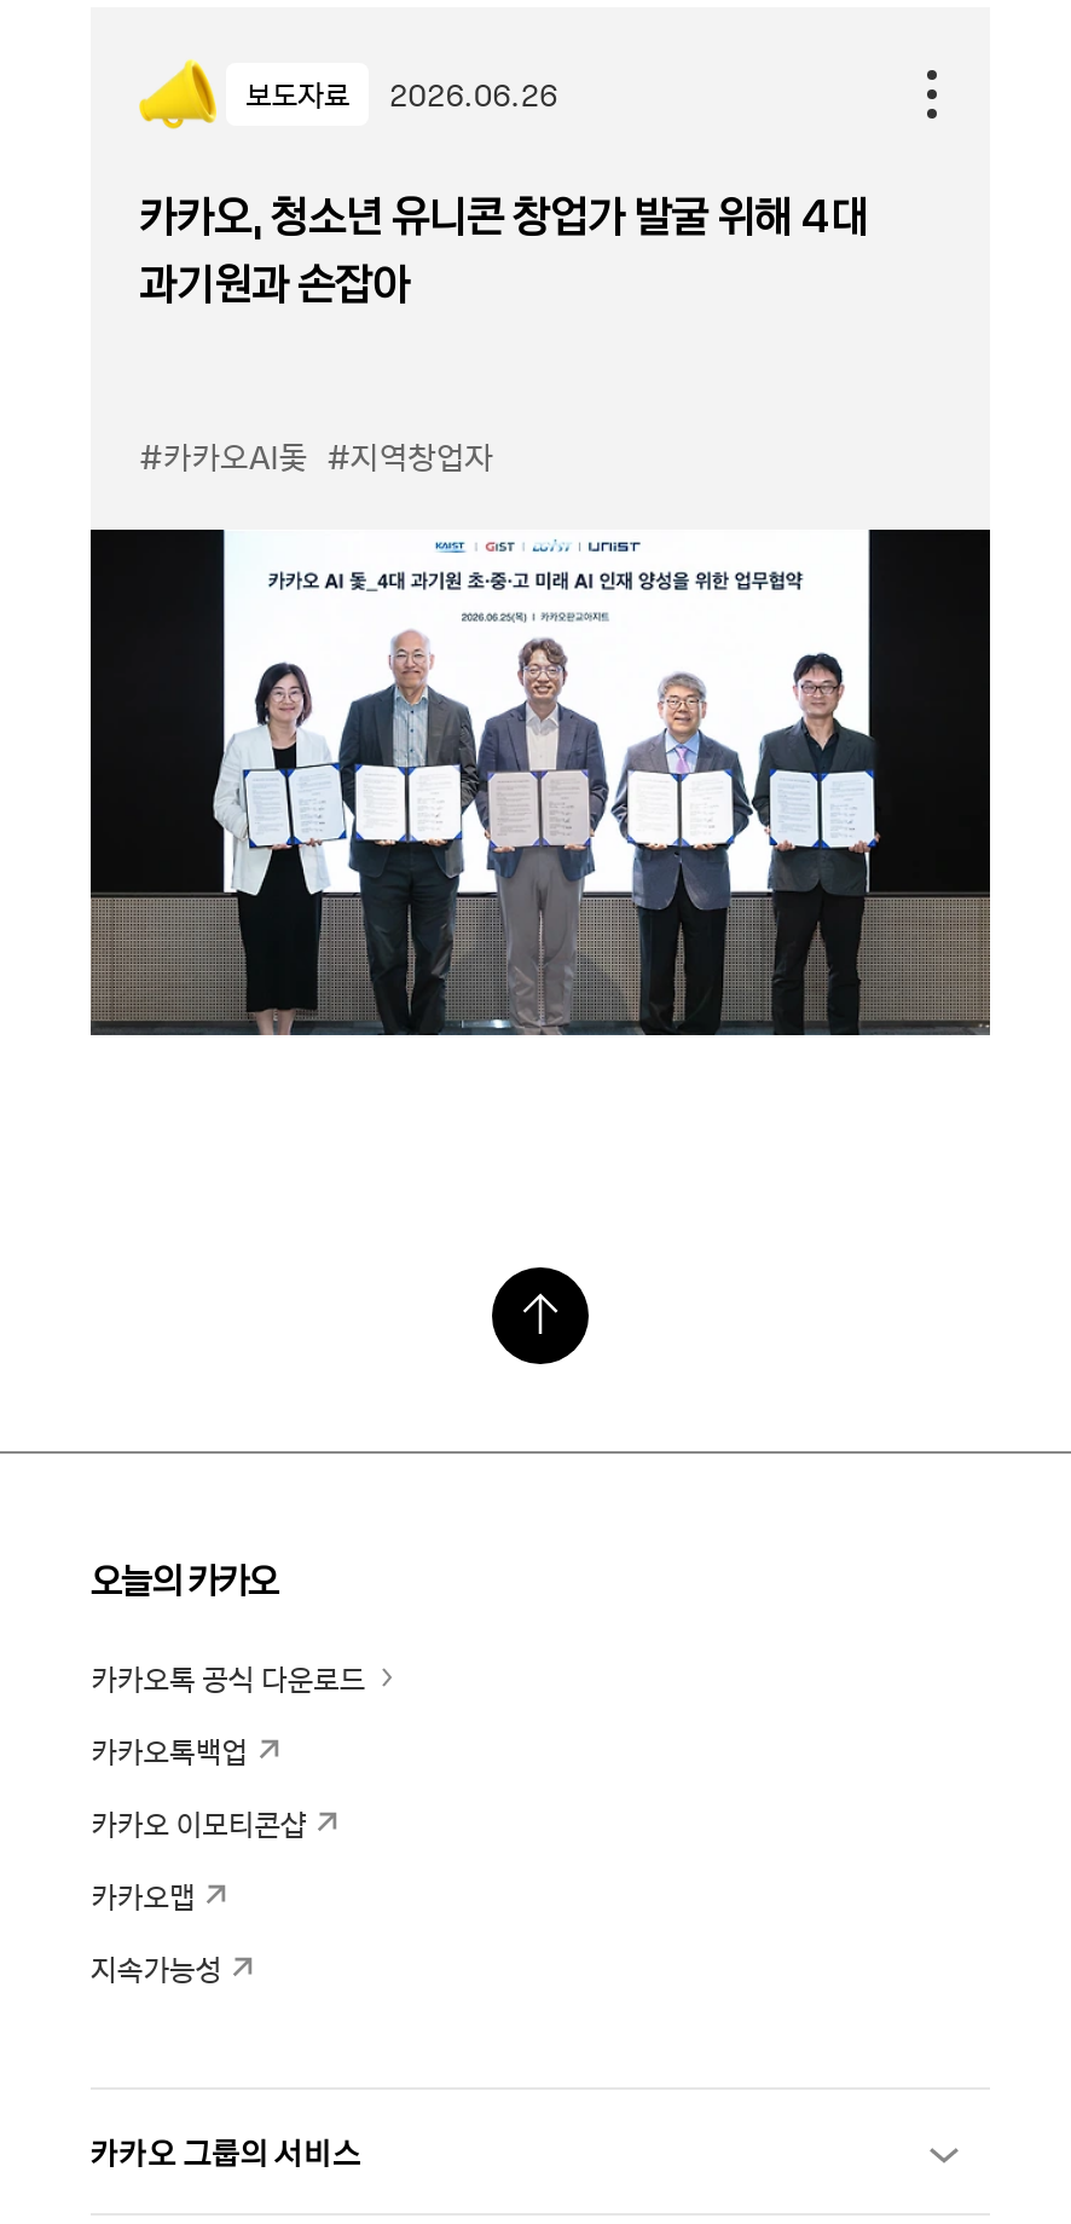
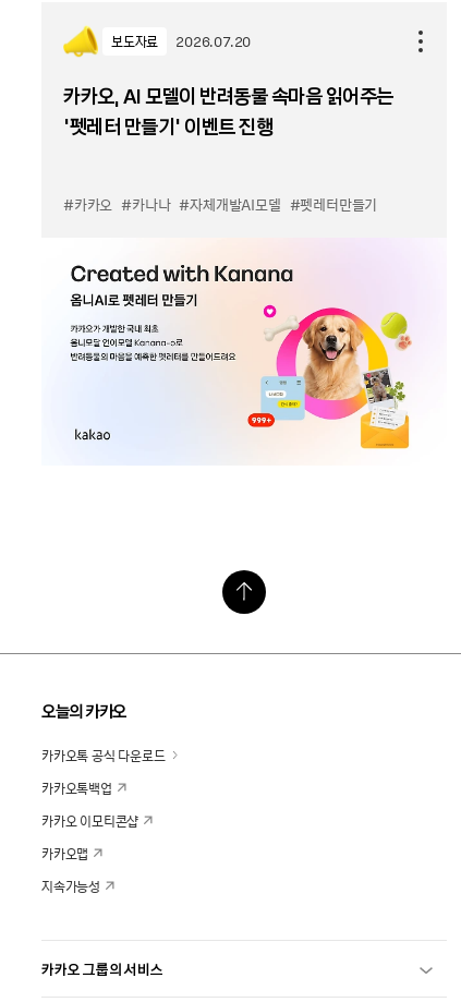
- 보도자료 2026.06.26
+ 보도자료 2026.07.20

- 카카오, 청소년 유니콘 창업가 발굴 위해 4대
- 과기원과 손잡아
+ 카카오, AI 모델이 반려동물 속마음 읽어주는
+ '펫레터 만들기' 이벤트 진행

- #카카오AI돛 #지역창업자
+ #카카오 #카나나 #자체개발AI모델 #펫레터만들기

- [image]
+ [image]
